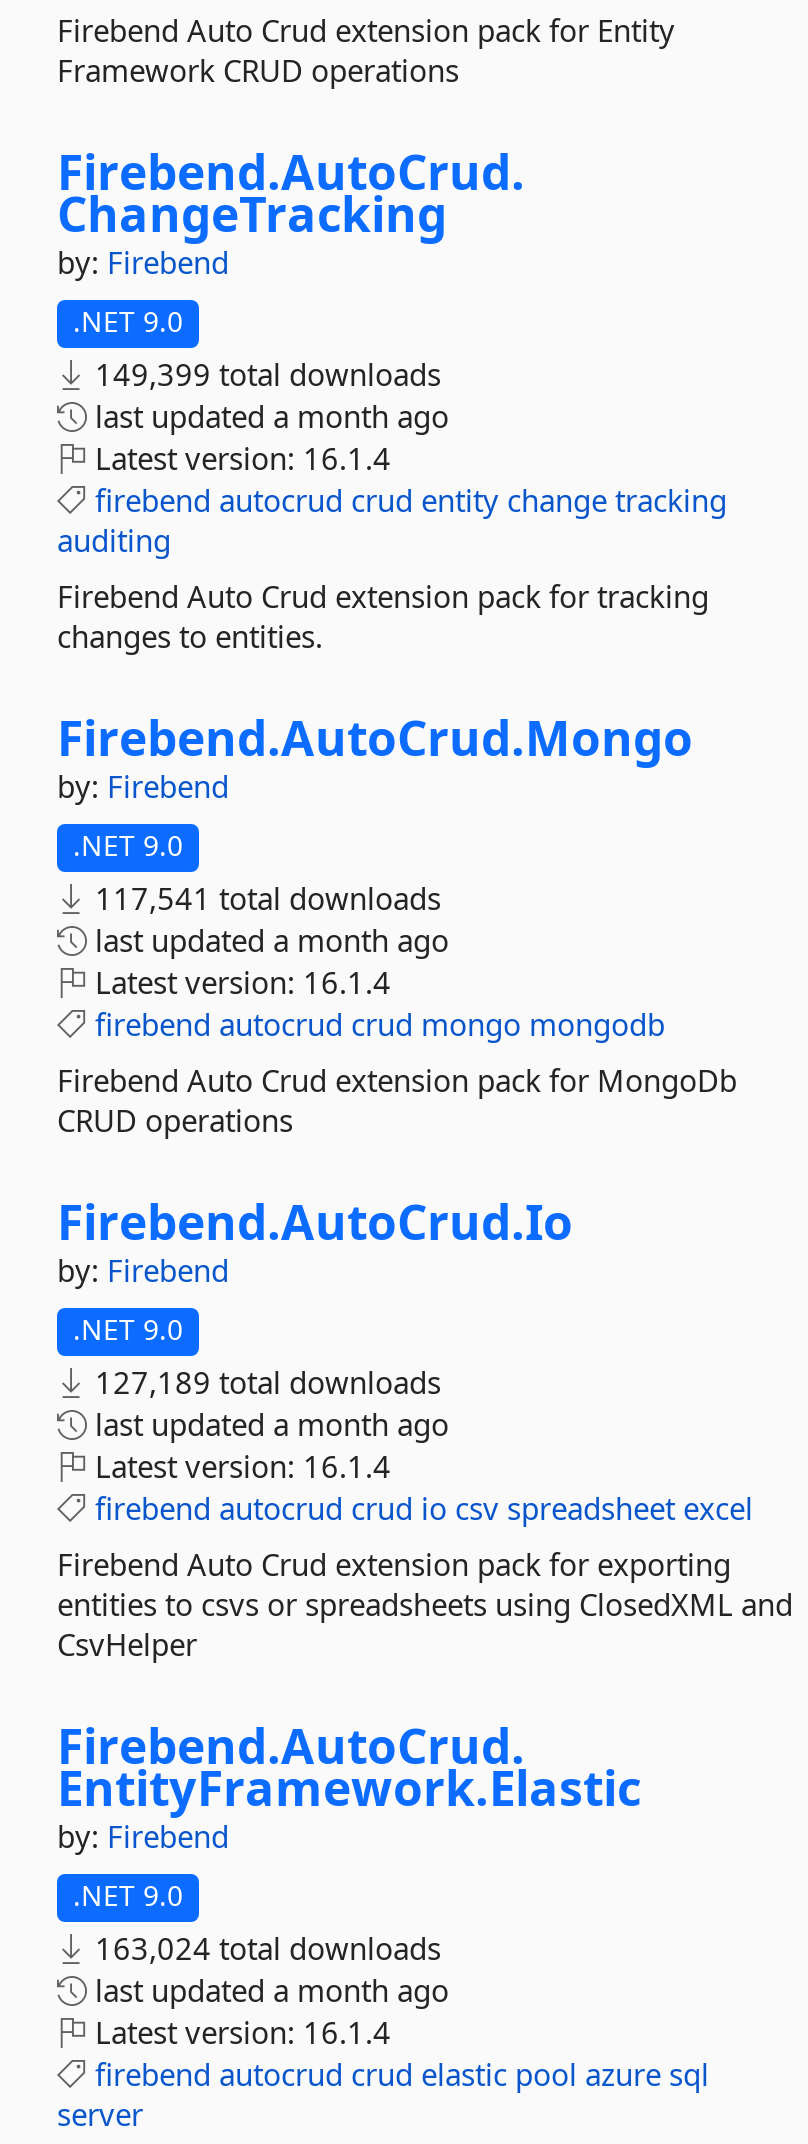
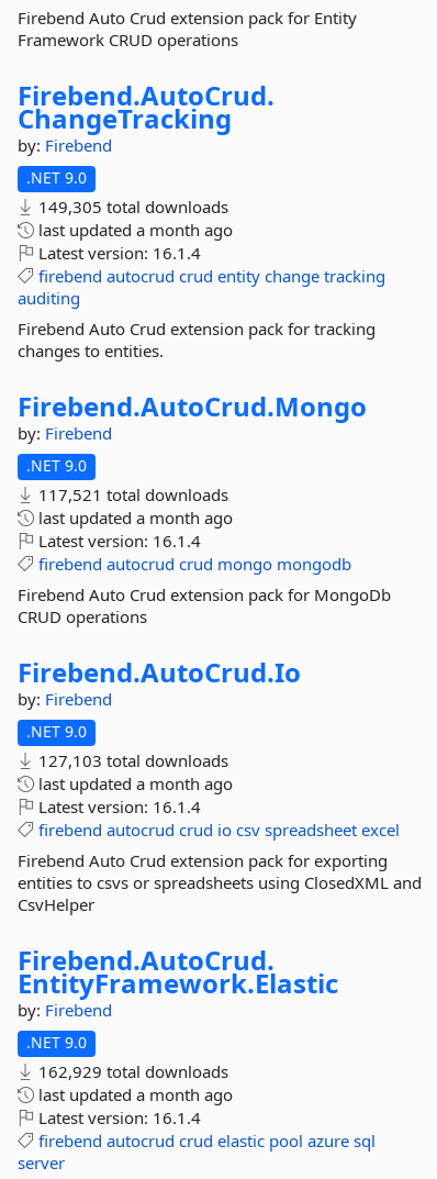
- 149,399 total downloads
+ 149,305 total downloads

- 117,541 total downloads
+ 117,521 total downloads

- 127,189 total downloads
+ 127,103 total downloads

- 163,024 total downloads
+ 162,929 total downloads
